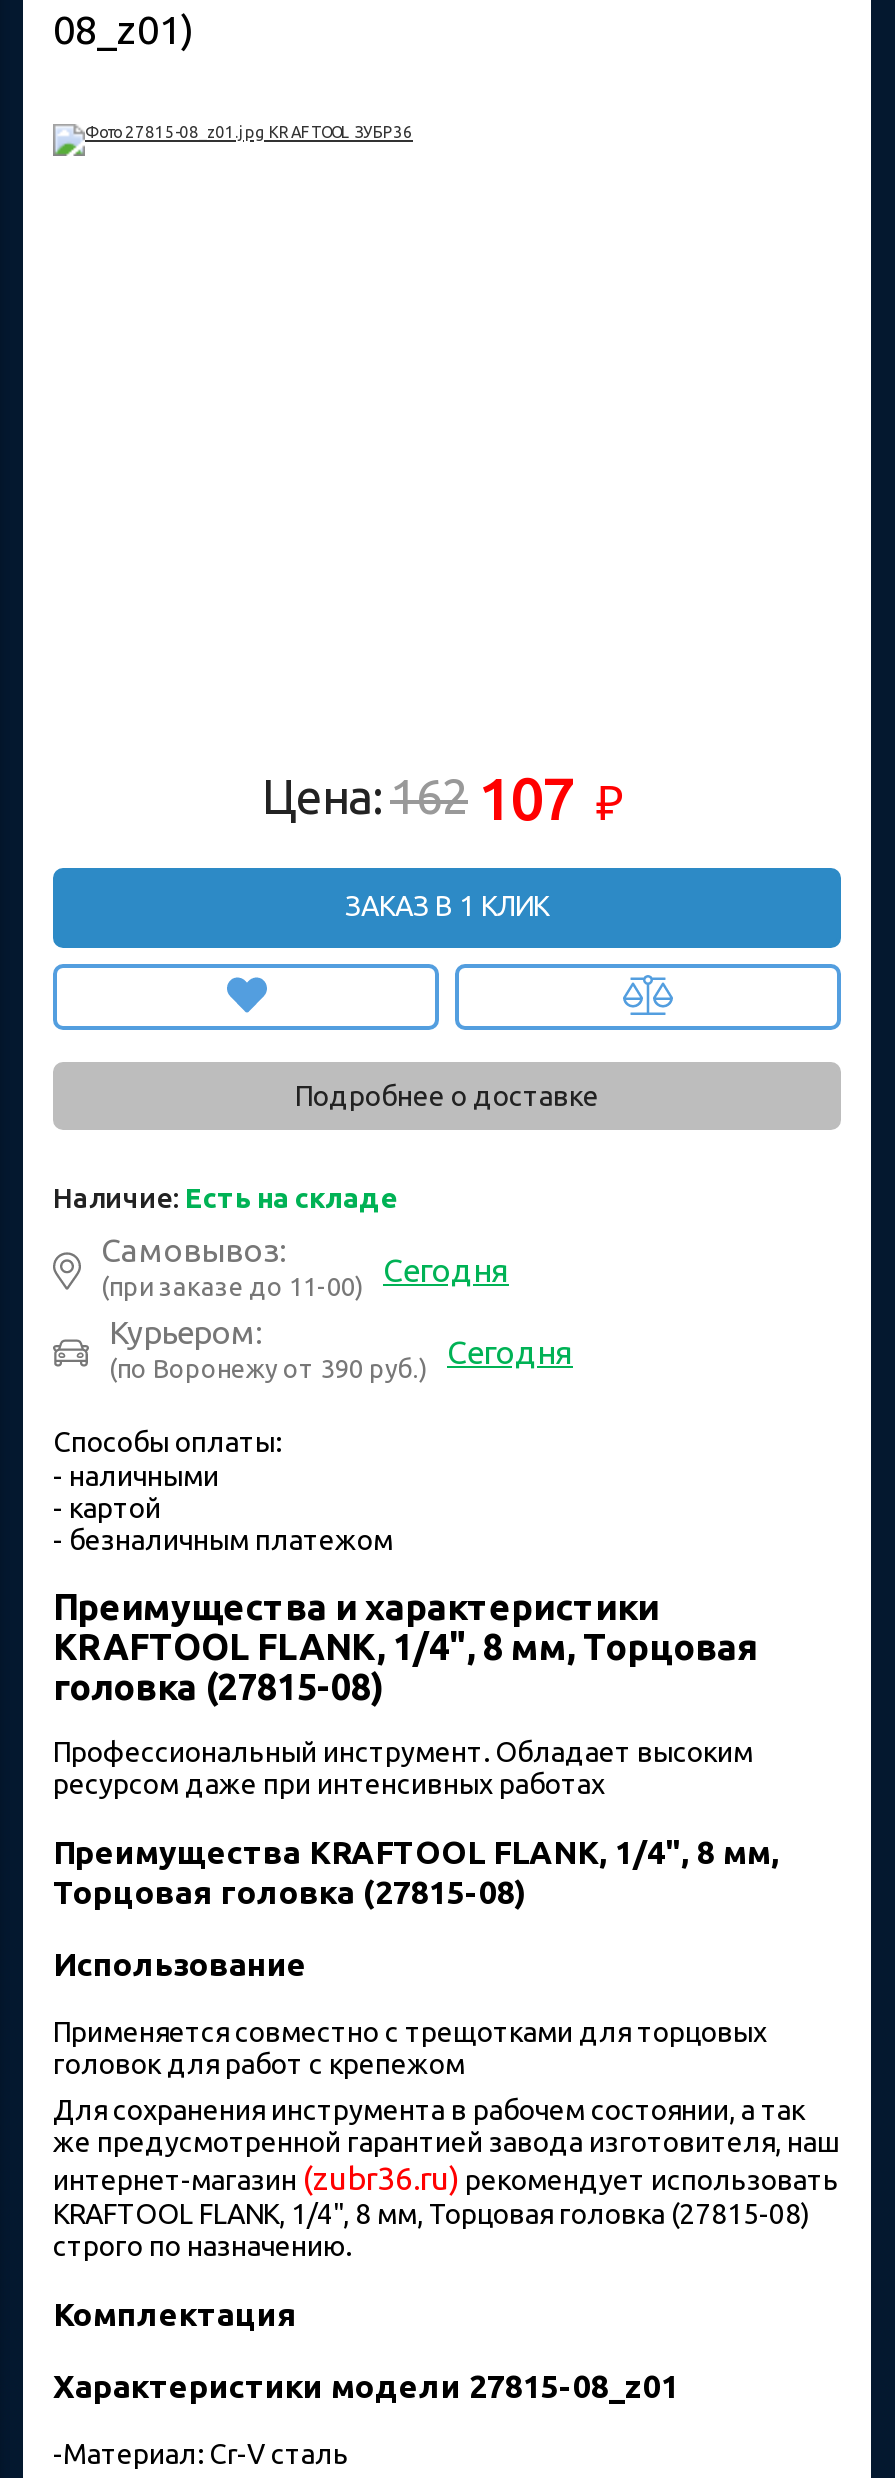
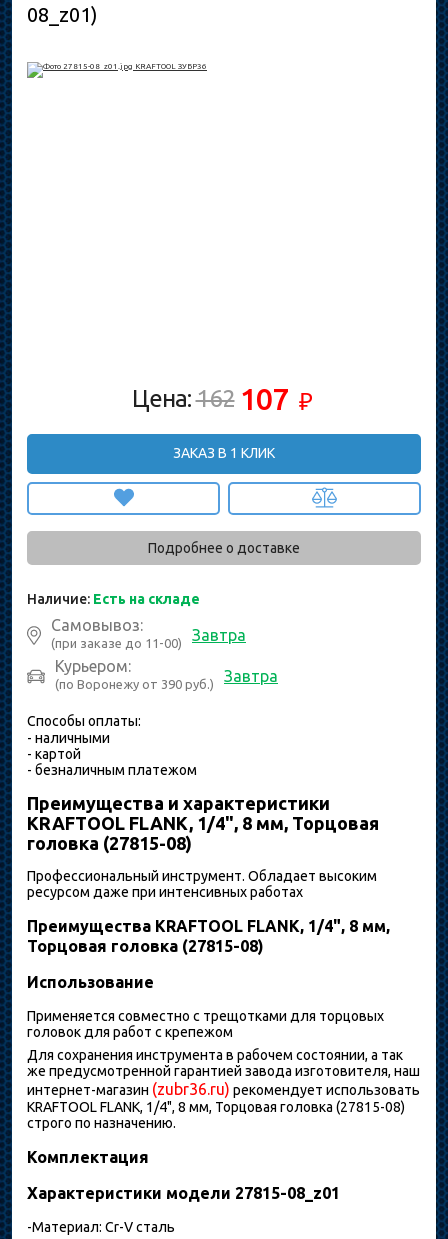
- Сегодня
+ Завтра

- Сегодня
+ Завтра
